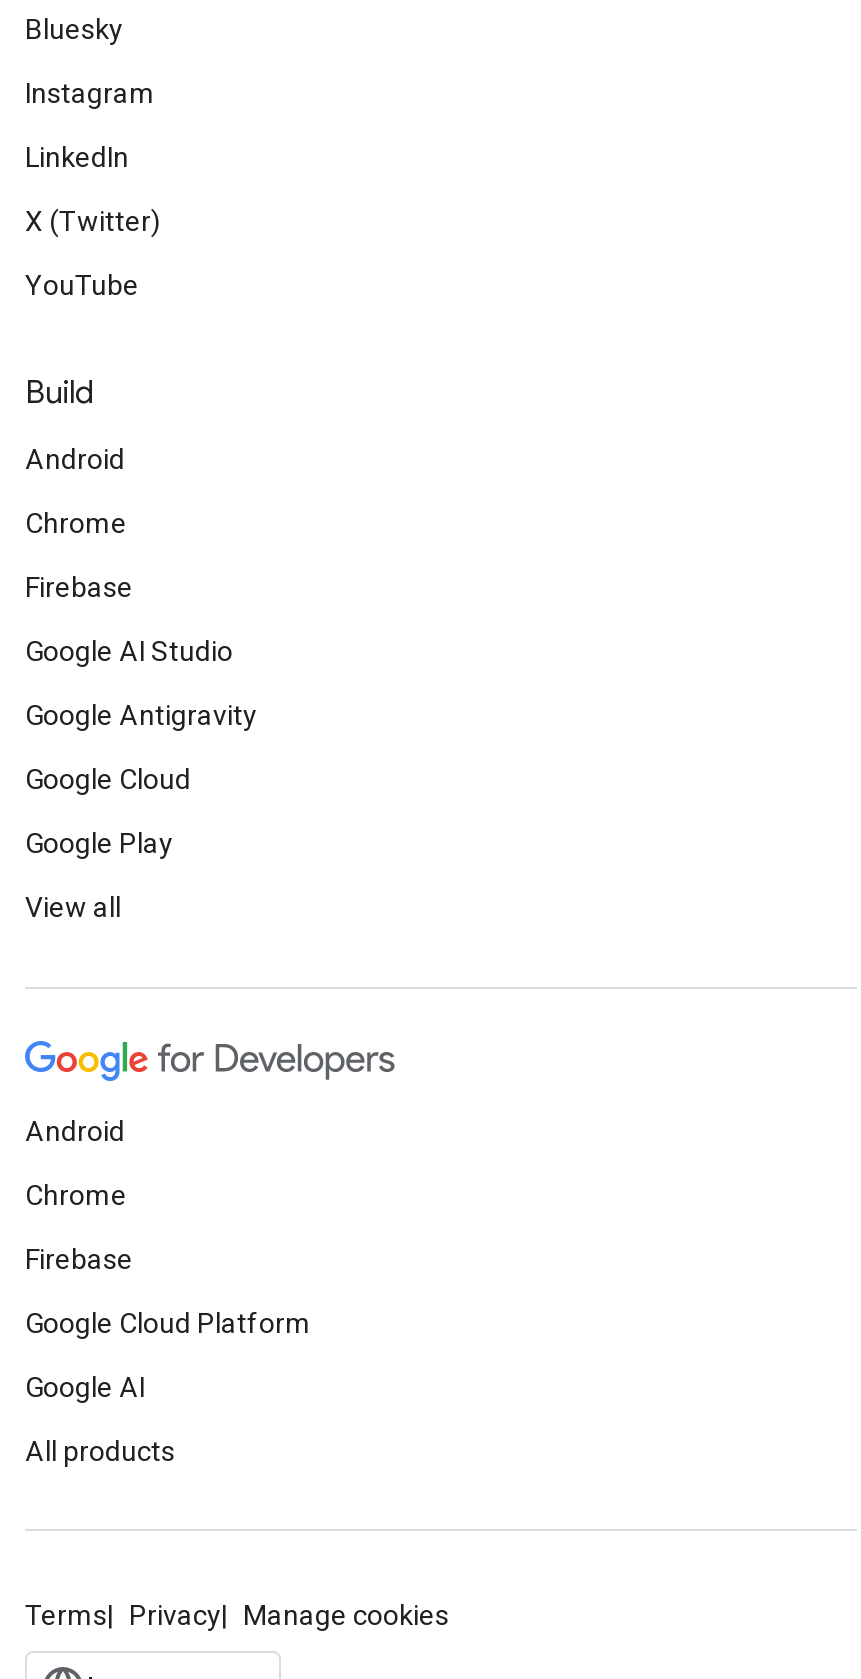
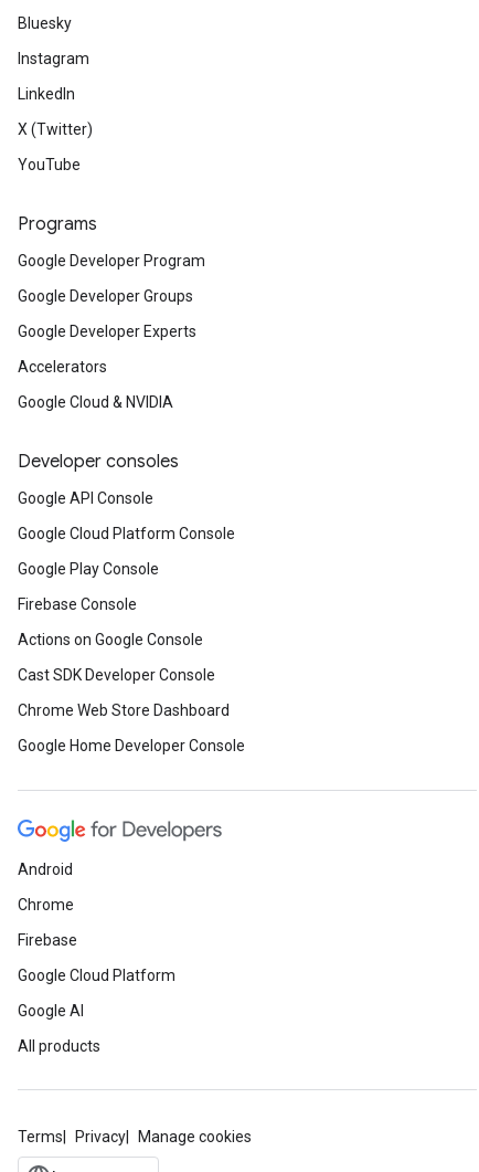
- Build
- Android
- Chrome
- Firebase
- Google AI Studio
- Google Antigravity
- Google Cloud
- Google Play
- View all
+ Programs
+ Google Developer Program
+ Google Developer Groups
+ Google Developer Experts
+ Accelerators
+ Google Cloud & NVIDIA
+ Developer consoles
+ Google API Console
+ Google Cloud Platform Console
+ Google Play Console
+ Firebase Console
+ Actions on Google Console
+ Cast SDK Developer Console
+ Chrome Web Store Dashboard
+ Google Home Developer Console
